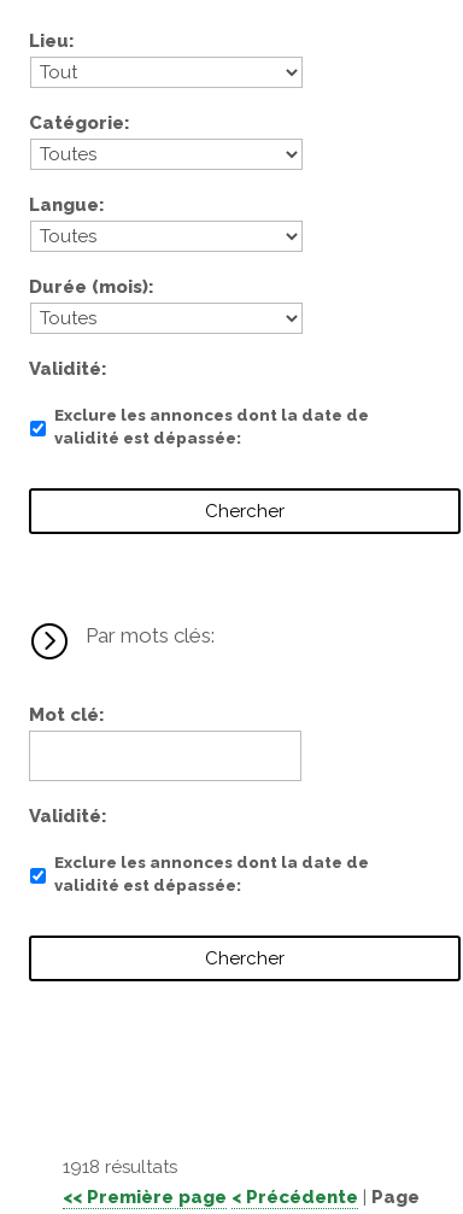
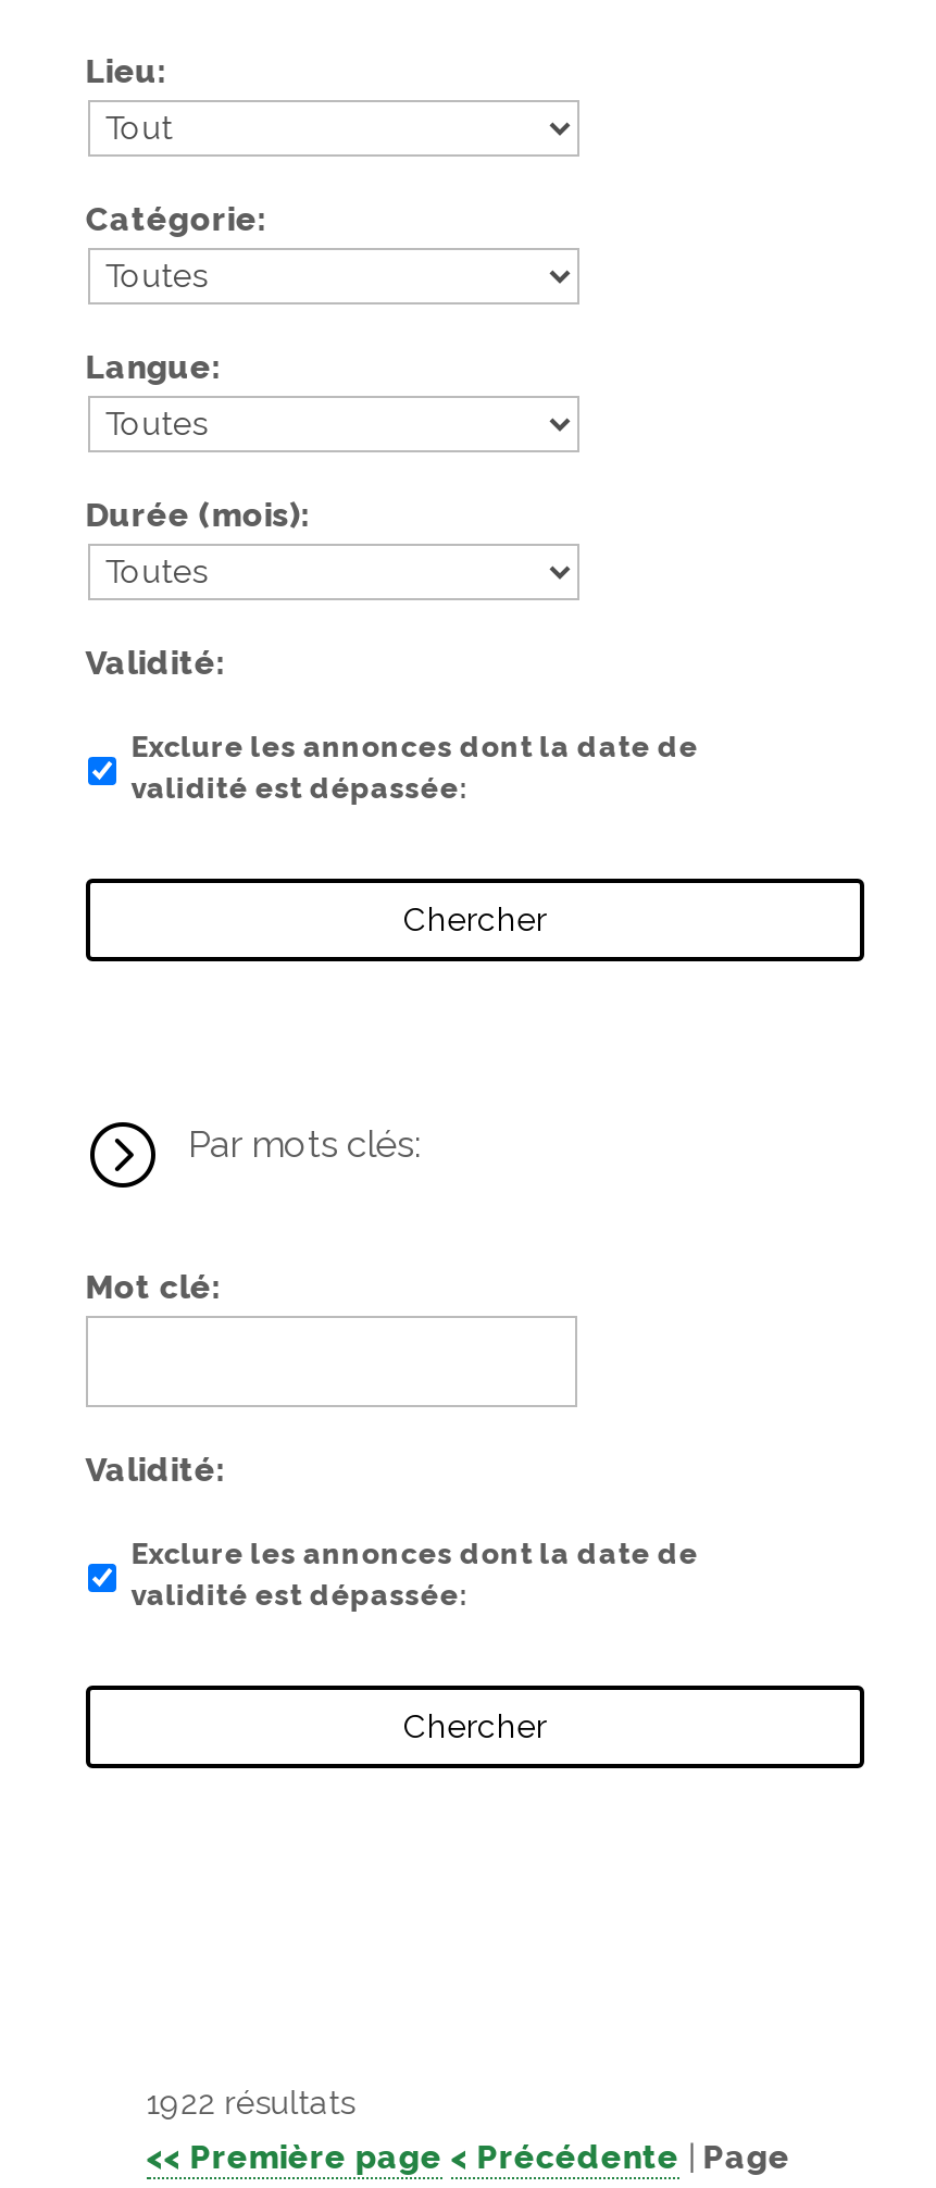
- 1918 résultats
+ 1922 résultats
